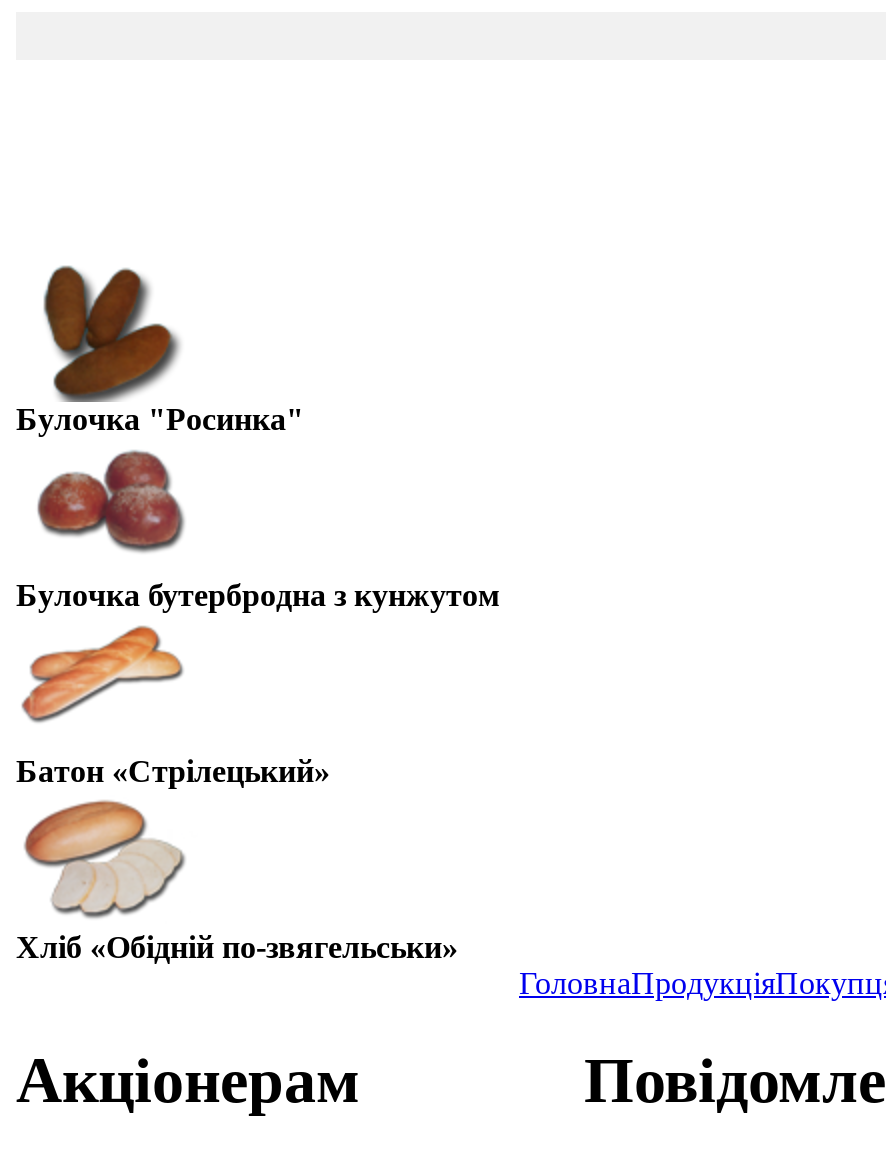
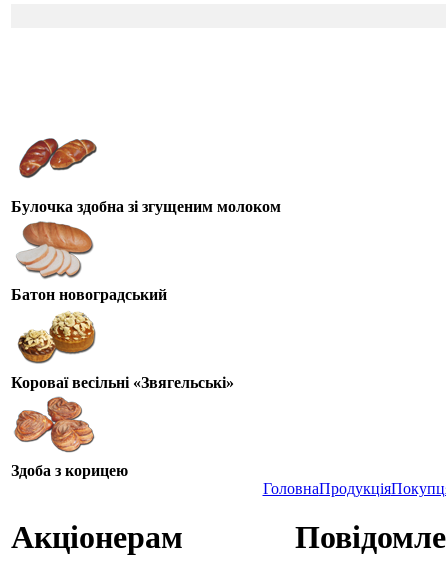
- [image]
- Булочка "Росинка"
+ [image]
+ Булочка здобна зі згущеним молоком

- [image]
- Булочка бутербродна з кунжутом
+ [image]
+ Батон новоградський

- [image]
- Батон «Стрілецький»
+ [image]
+ Короваї весільні «Звягельські»

- [image]
- Хліб «Обідній по-звягельськи»
+ [image]
+ Здоба з корицею
